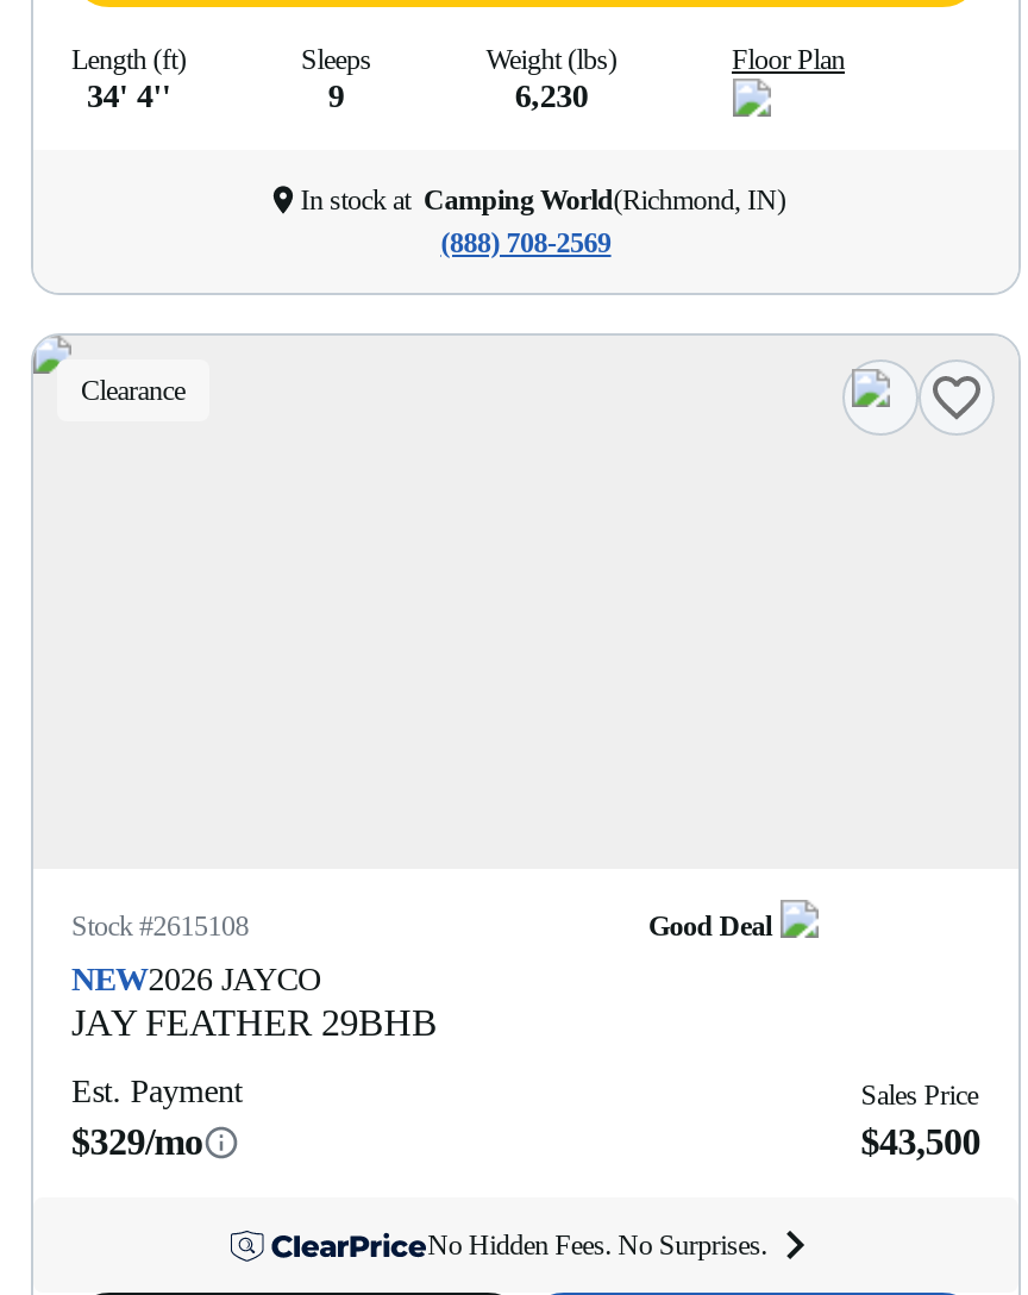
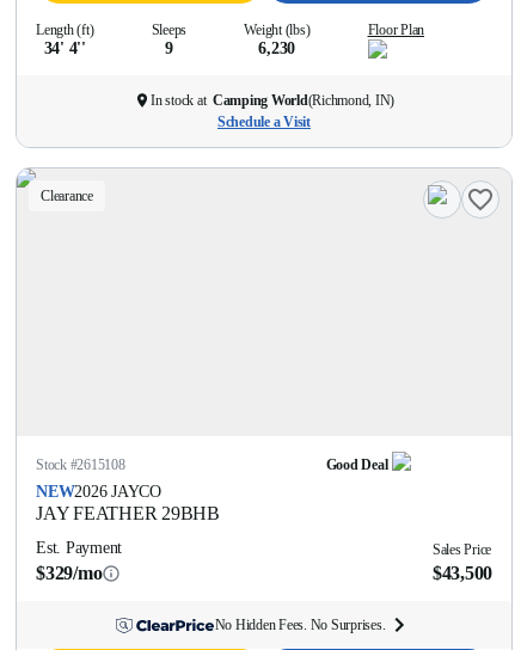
- (888) 708-2569
+ Schedule a Visit
